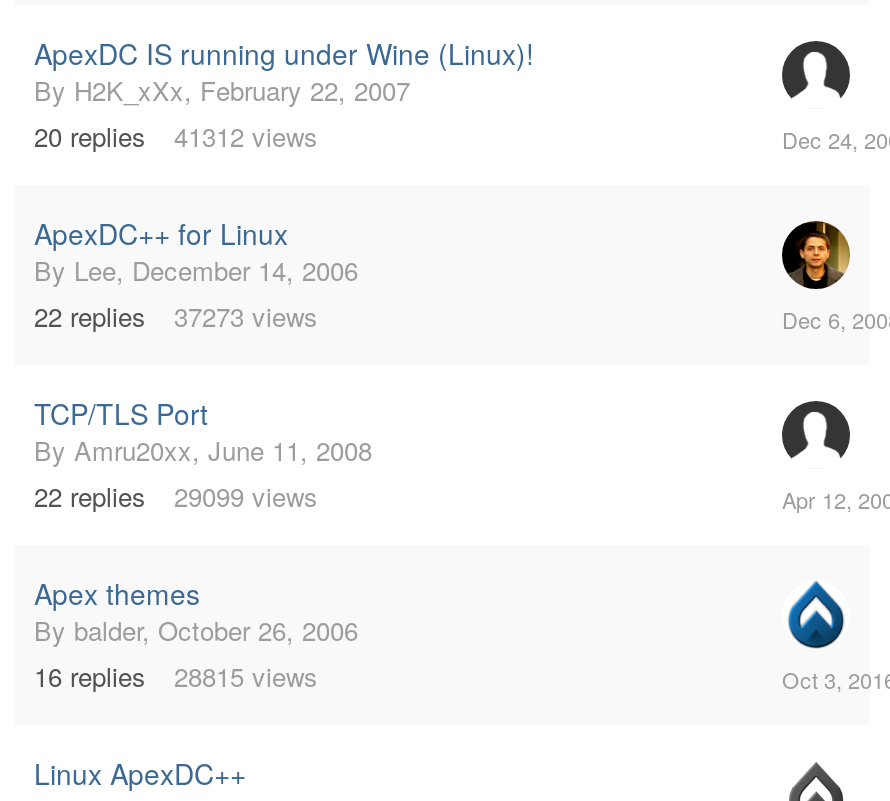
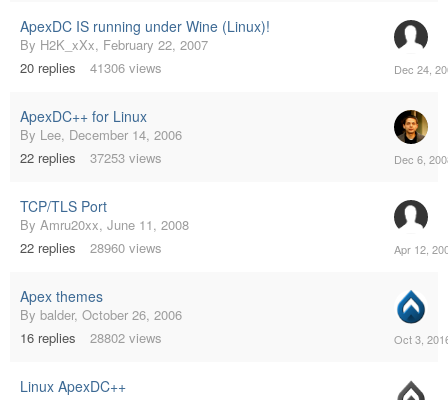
- 20 replies 41312 views
+ 20 replies 41306 views

- 22 replies 37273 views
+ 22 replies 37253 views

- 22 replies 29099 views
+ 22 replies 28960 views

- 16 replies 28815 views
+ 16 replies 28802 views
